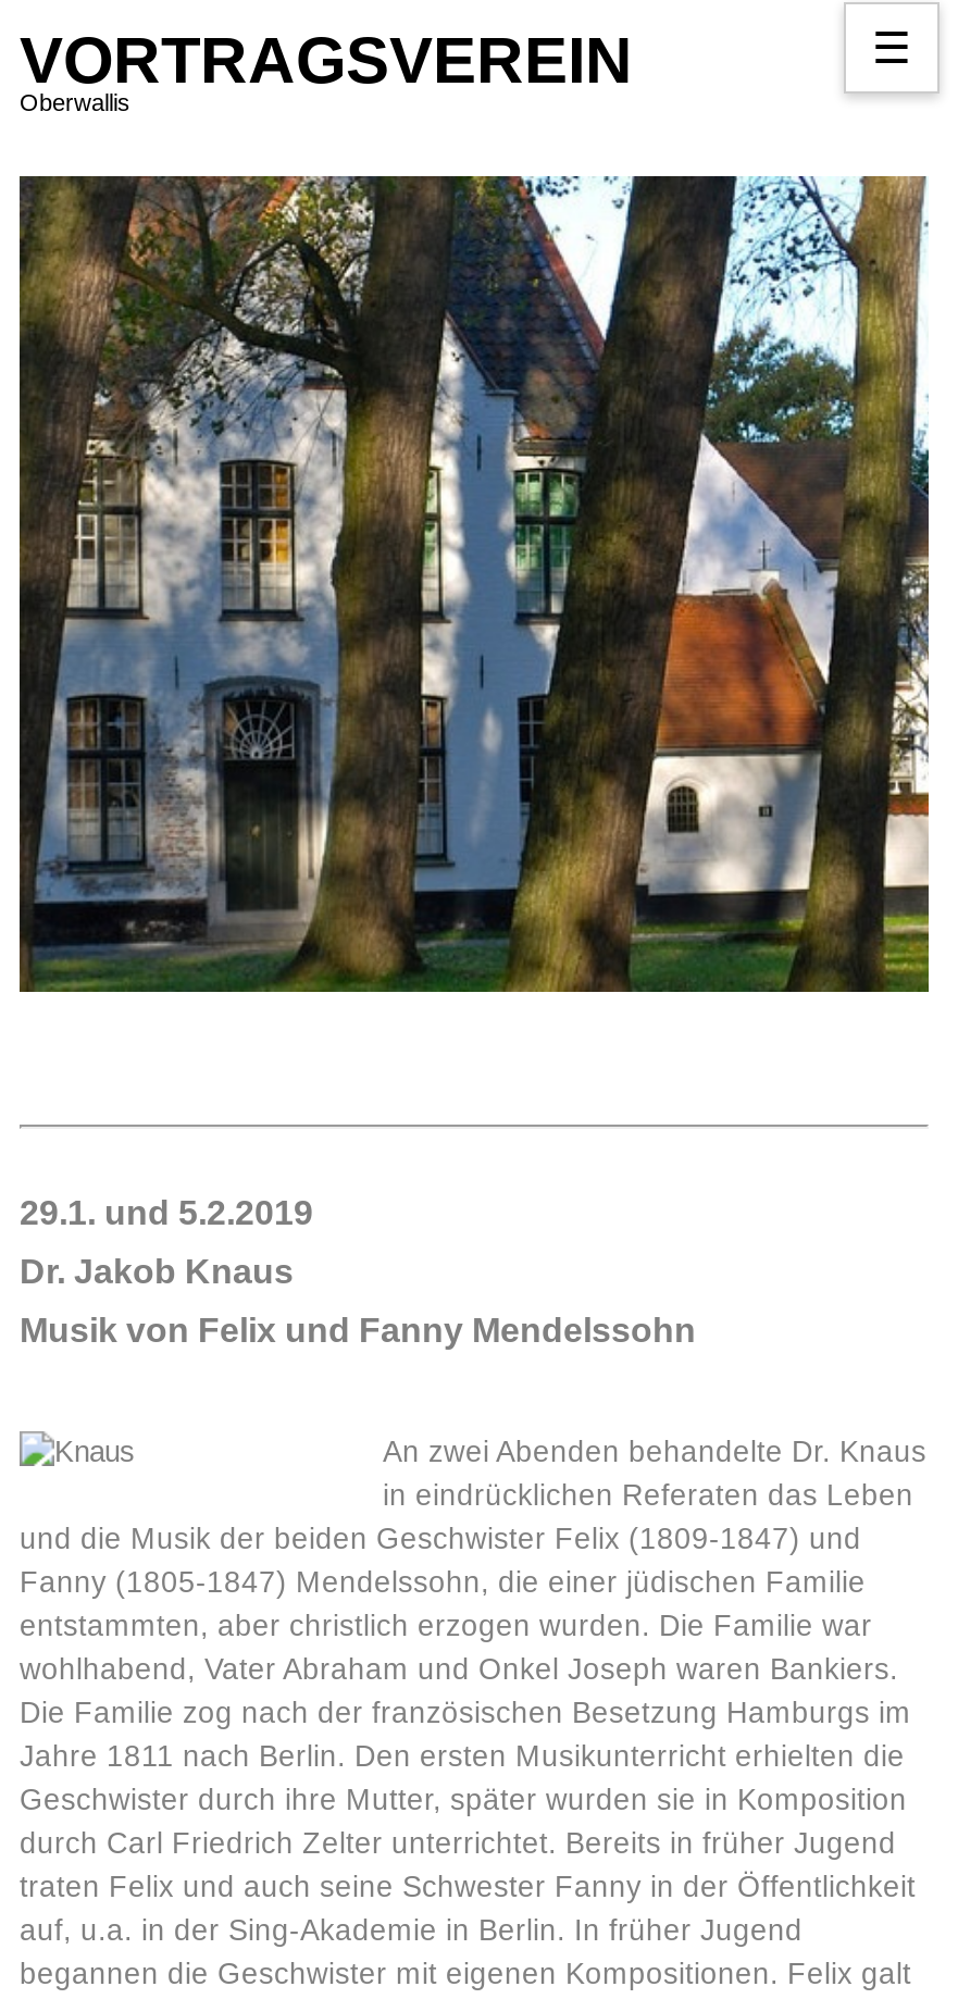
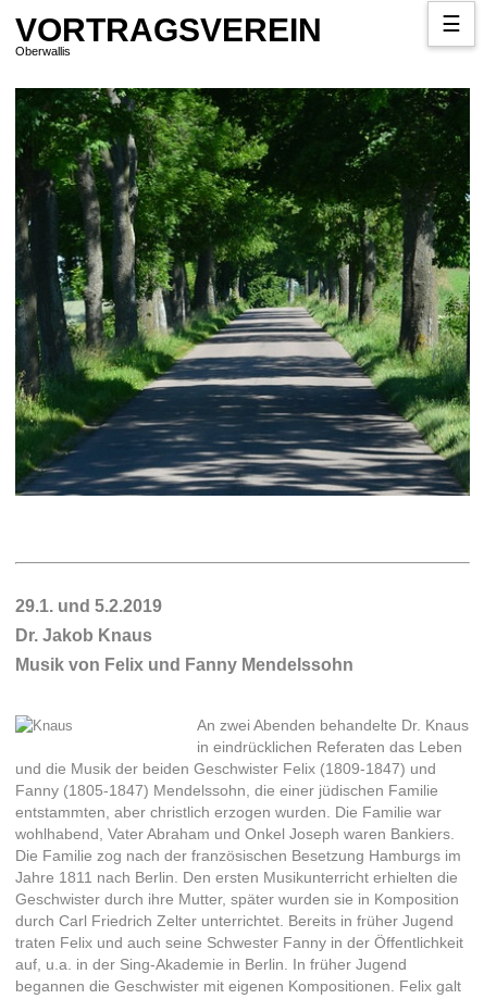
- [image]
+ [image]
